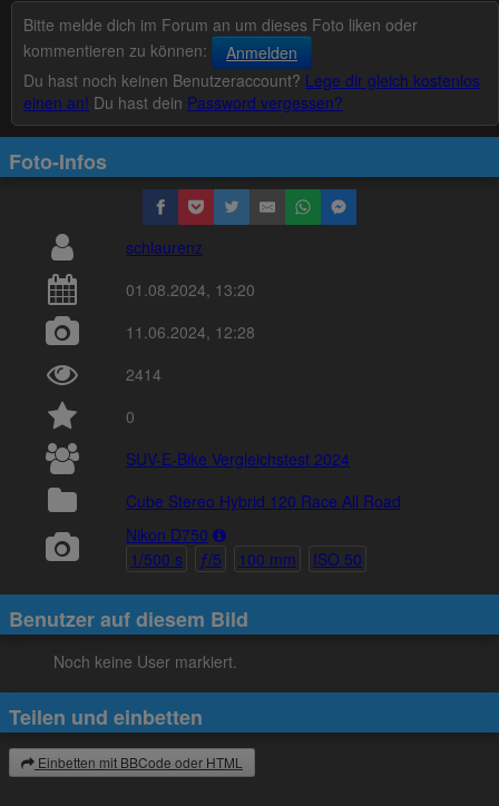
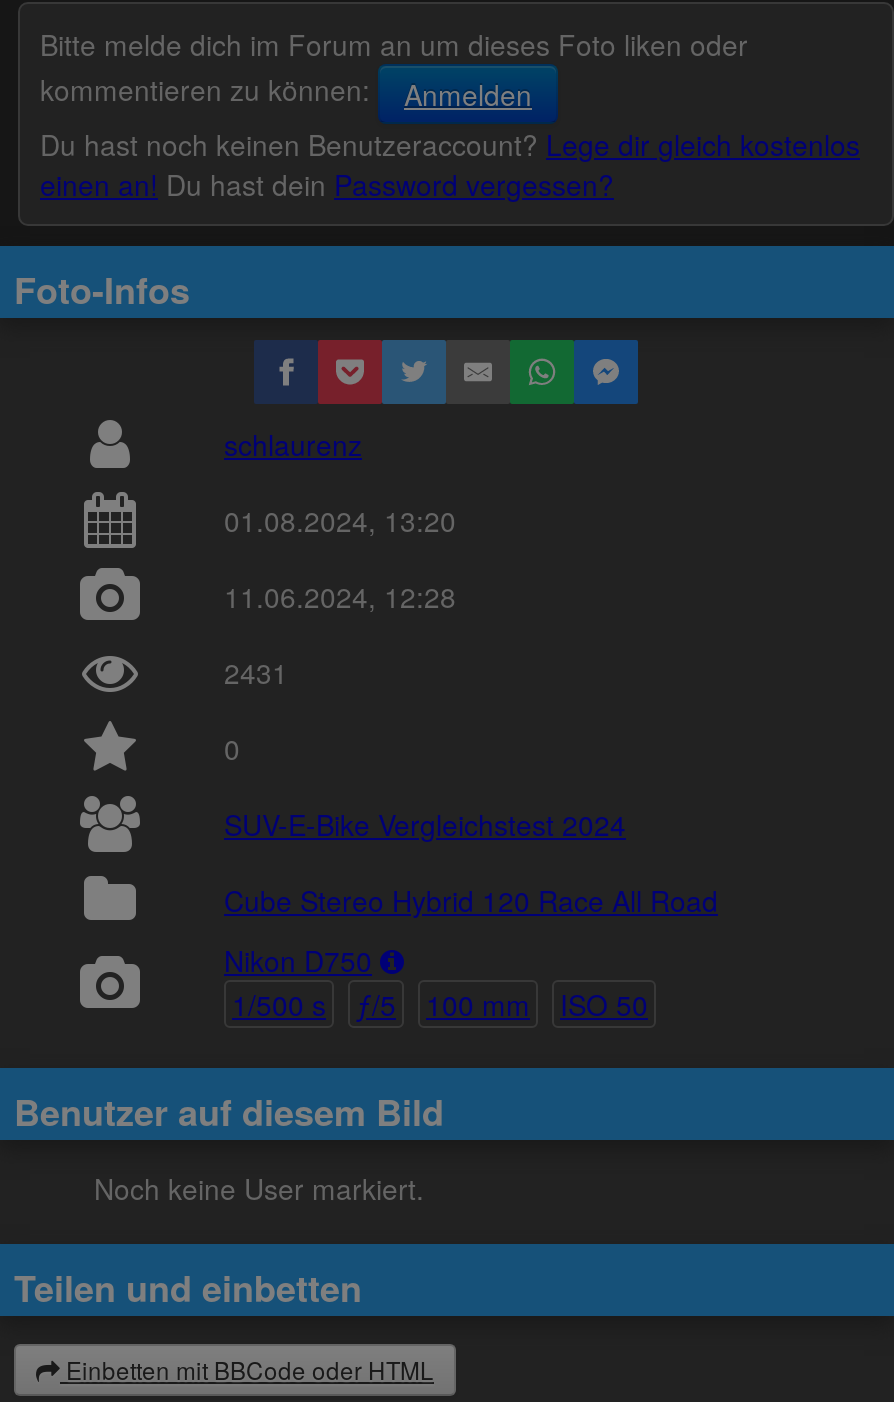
- 2414
+ 2431
